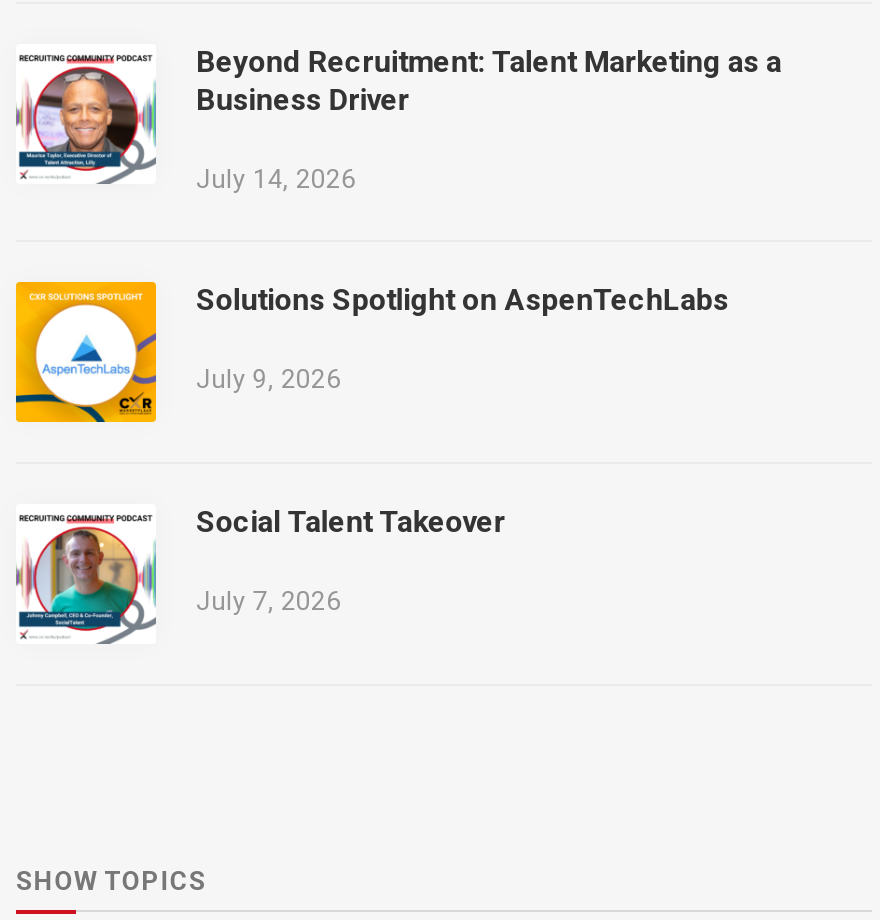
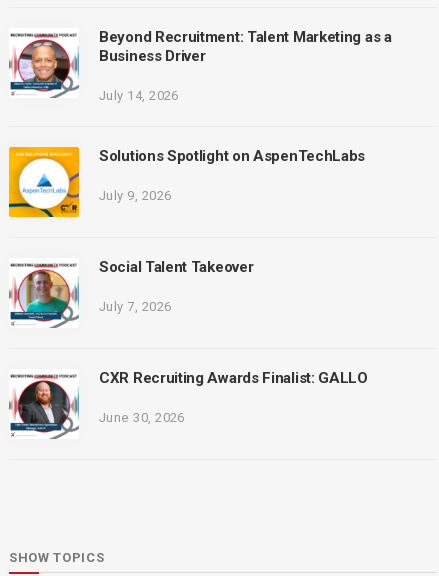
+ [image]
+ CXR Recruiting Awards Finalist: GALLO
+ June 30, 2026
